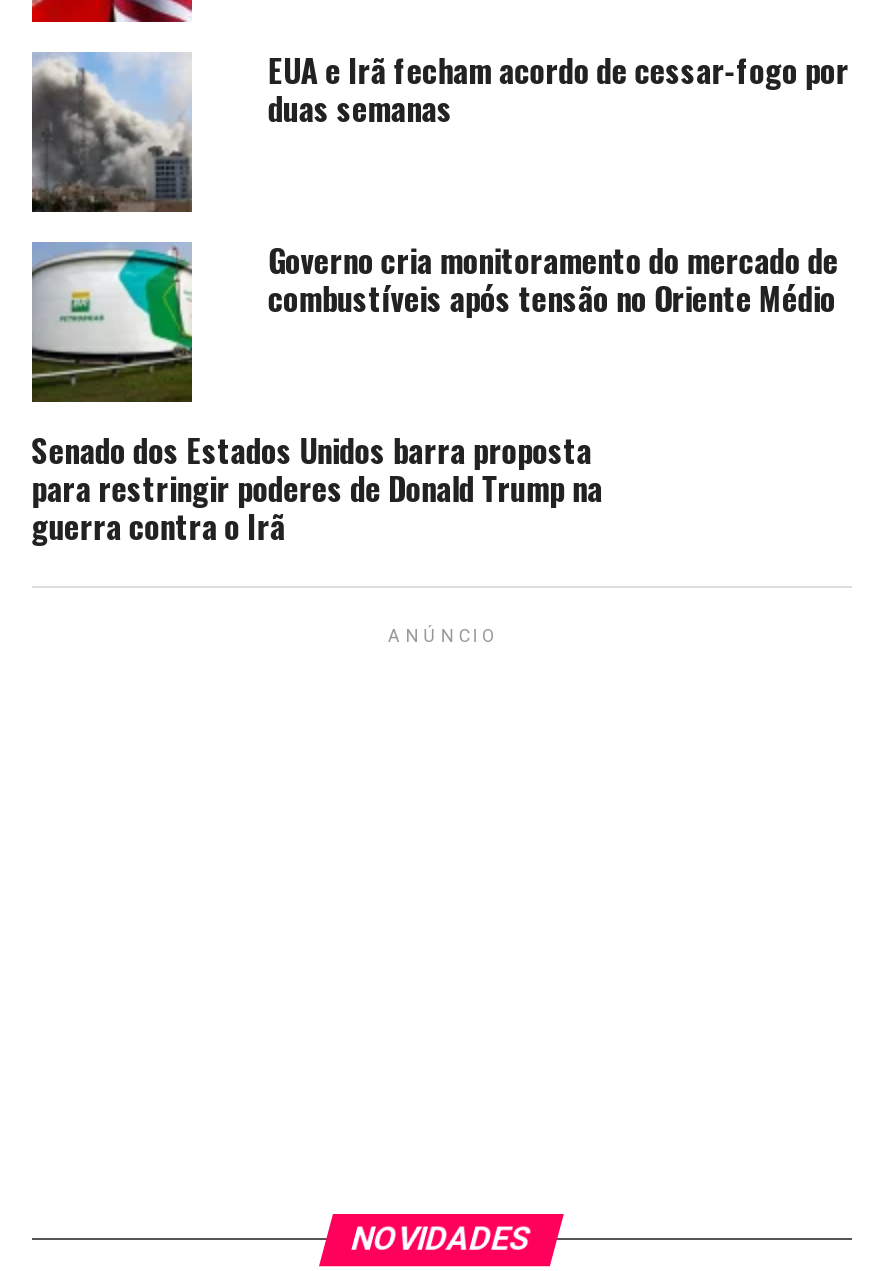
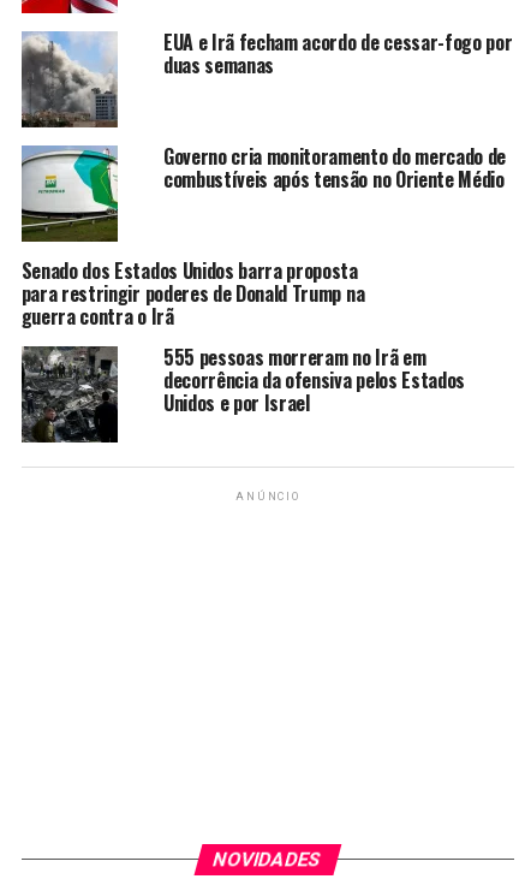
+ [image]
+ 555 pessoas morreram no Irã em
+ decorrência da ofensiva pelos Estados
+ Unidos e por Israel
